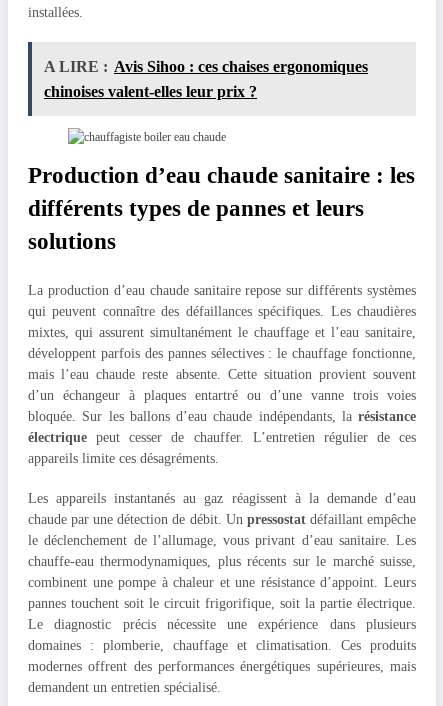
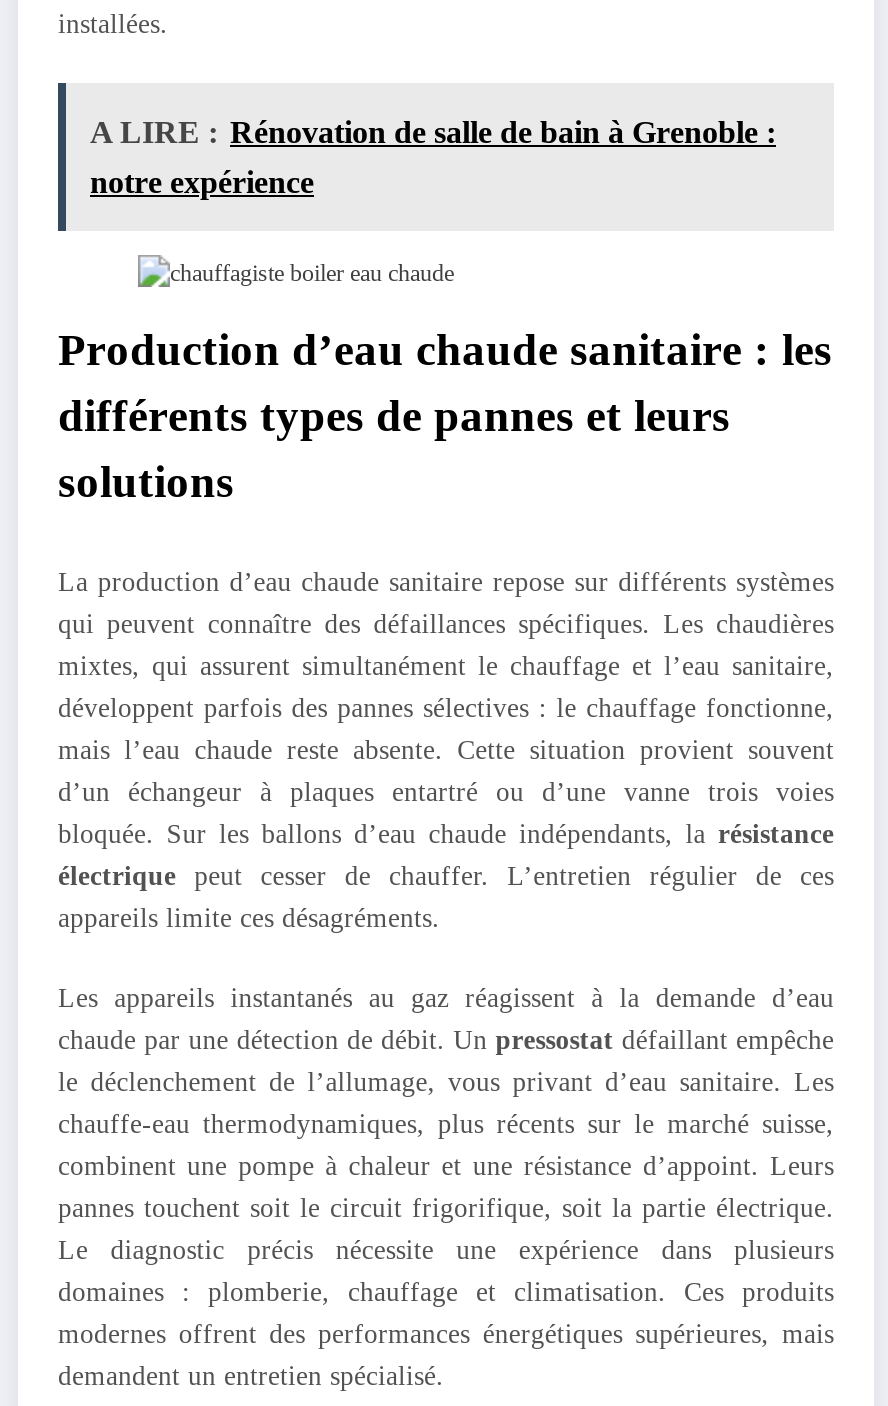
- A LIRE : Avis Sihoo : ces chaises ergonomiques
+ A LIRE : Rénovation de salle de bain à Grenoble :

- chinoises valent-elles leur prix ?
+ notre expérience
